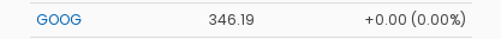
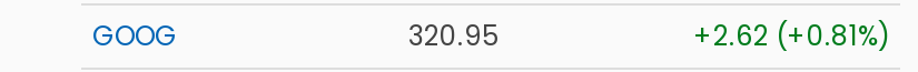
- 346.19
+ 320.95

- +0.00 (0.00%)
+ +2.62 (+0.81%)
